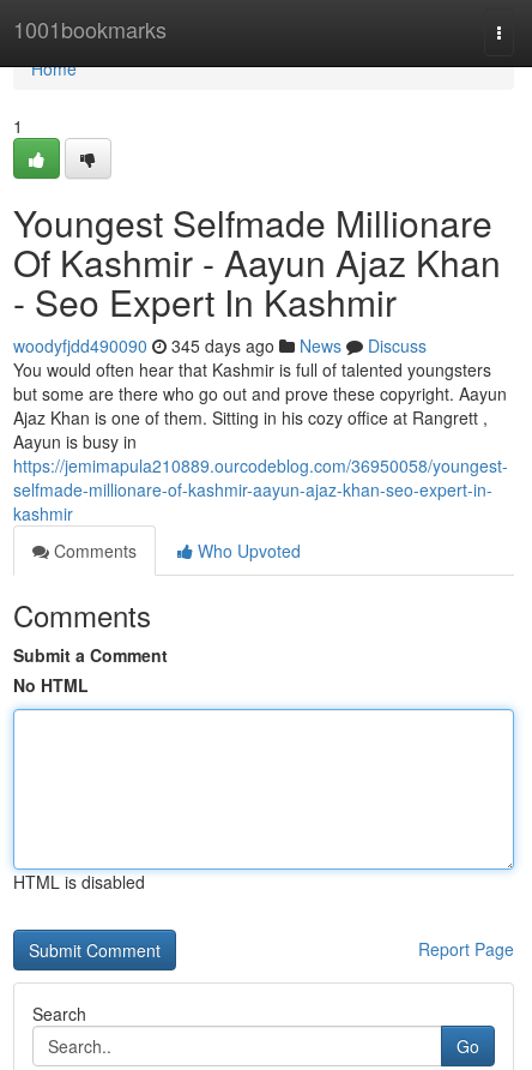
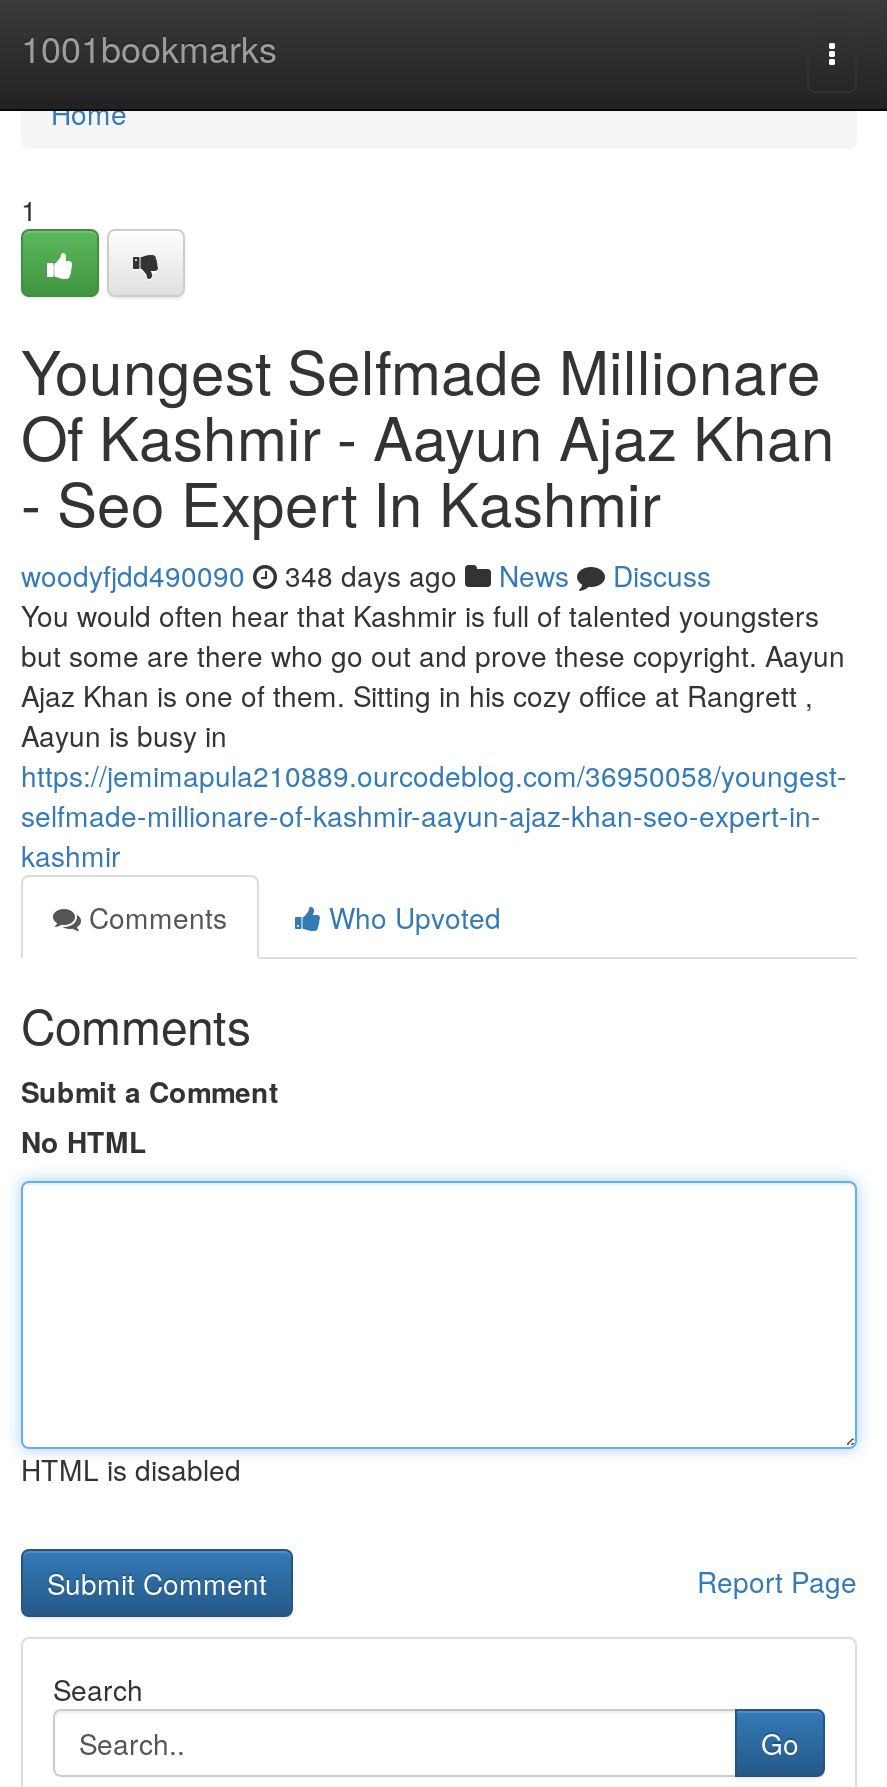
- woodyfjdd490090 345 days ago News Discuss
+ woodyfjdd490090 348 days ago News Discuss
